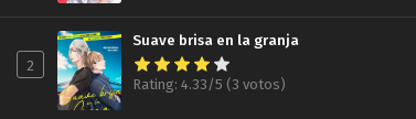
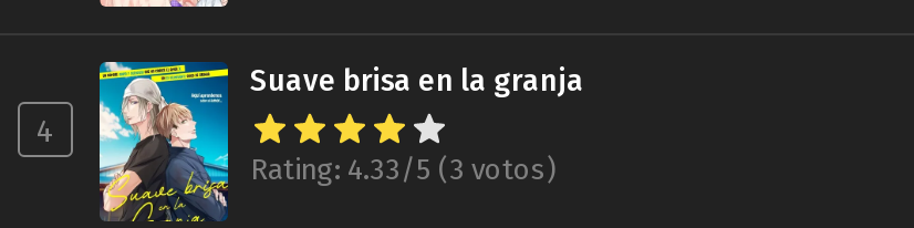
- 2
+ 4
